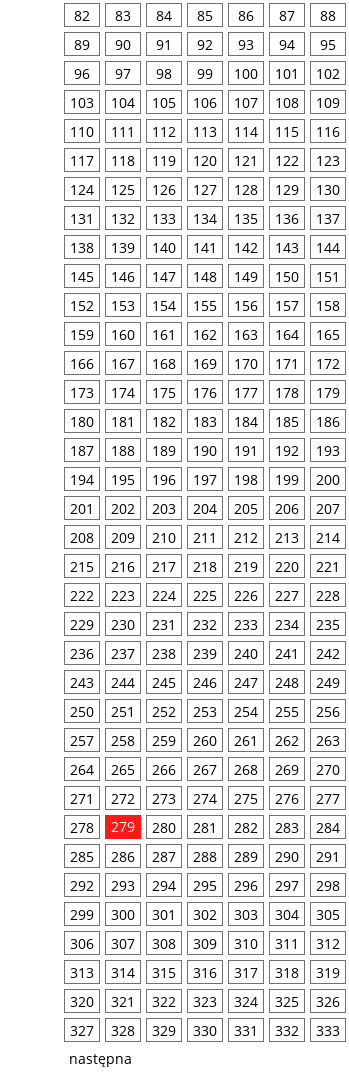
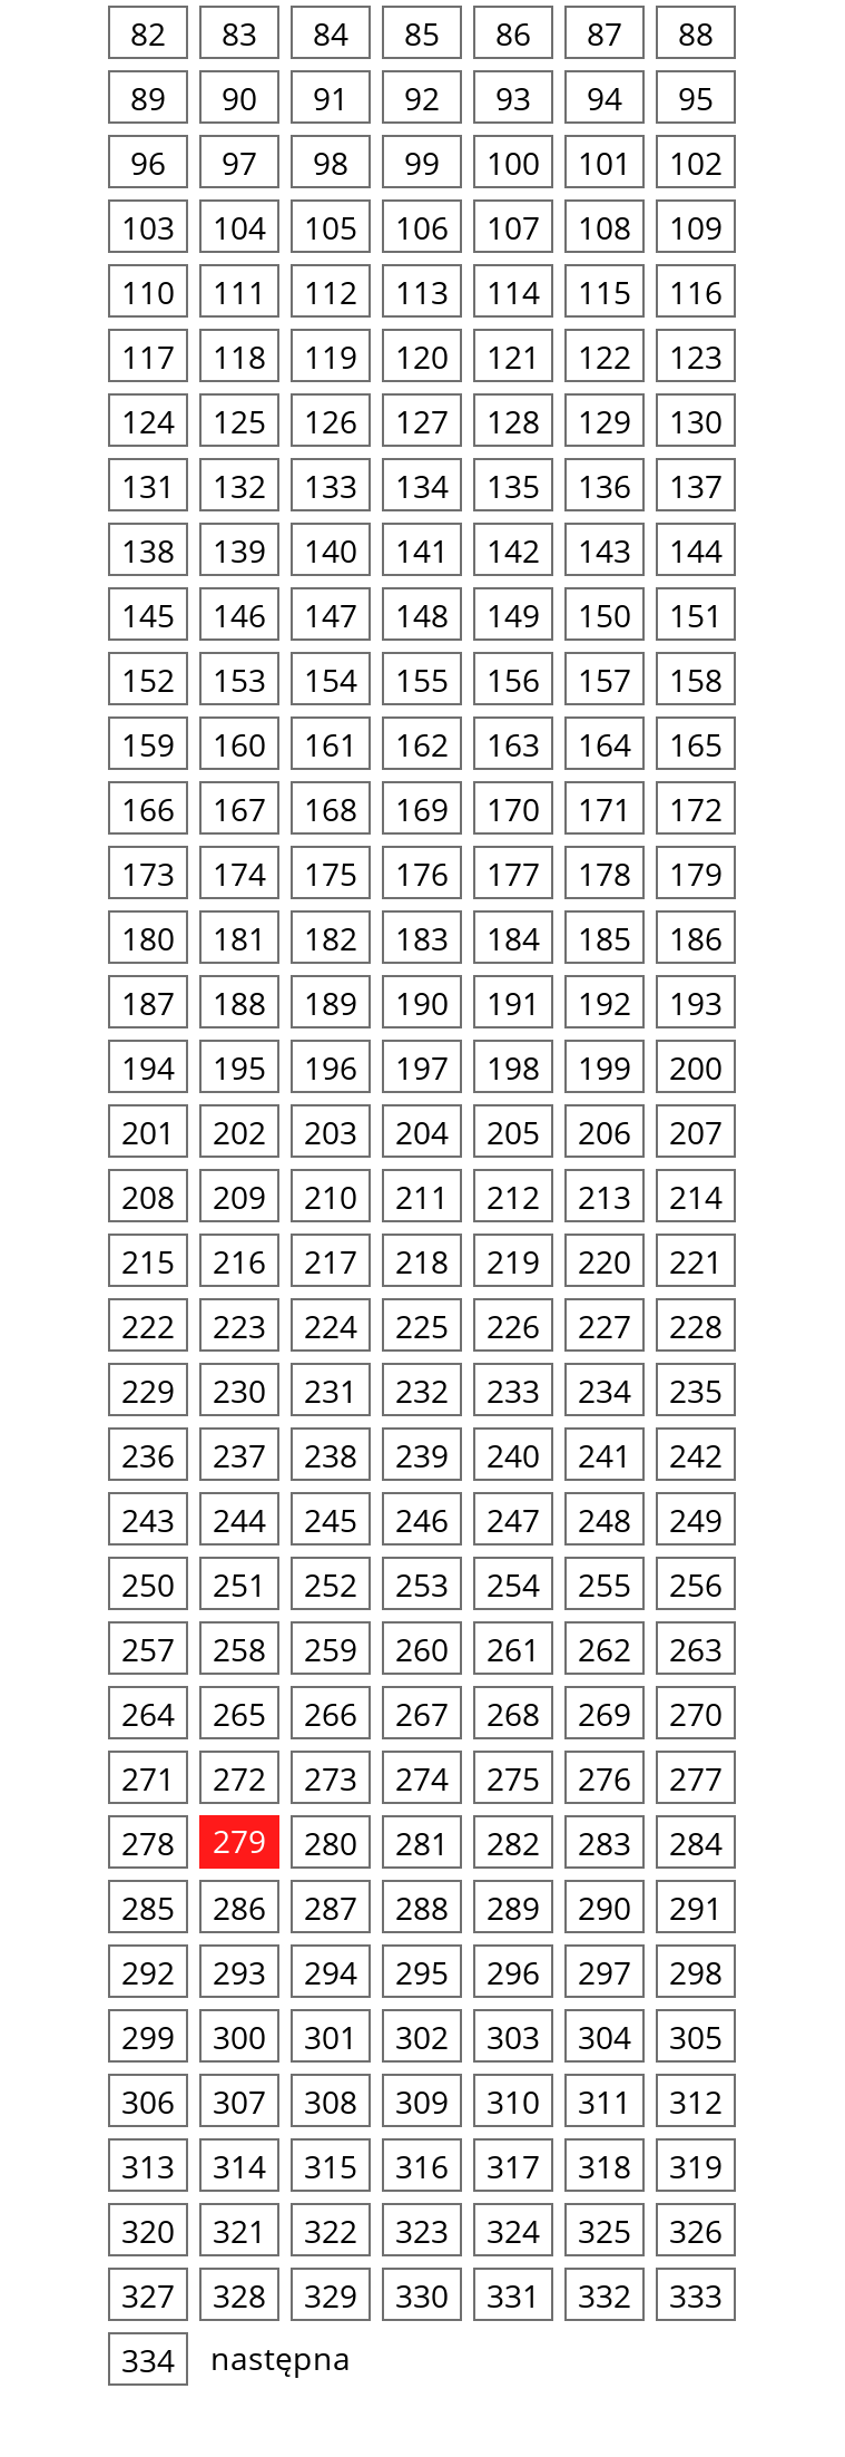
+ 334
